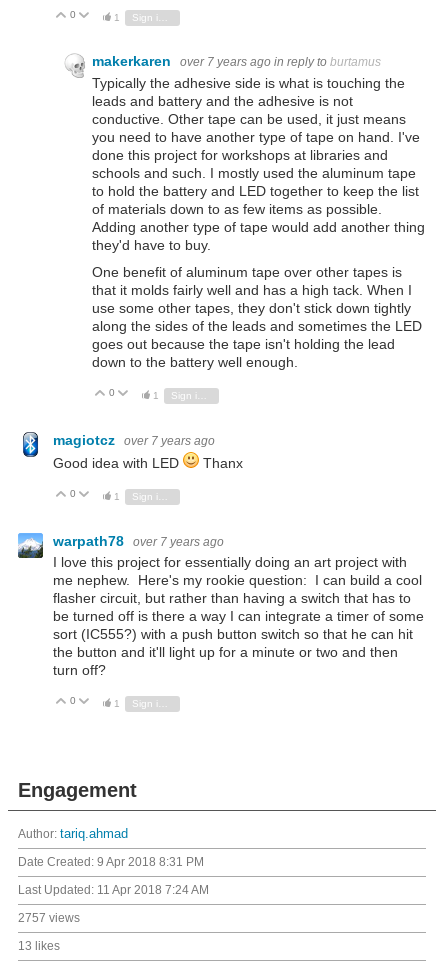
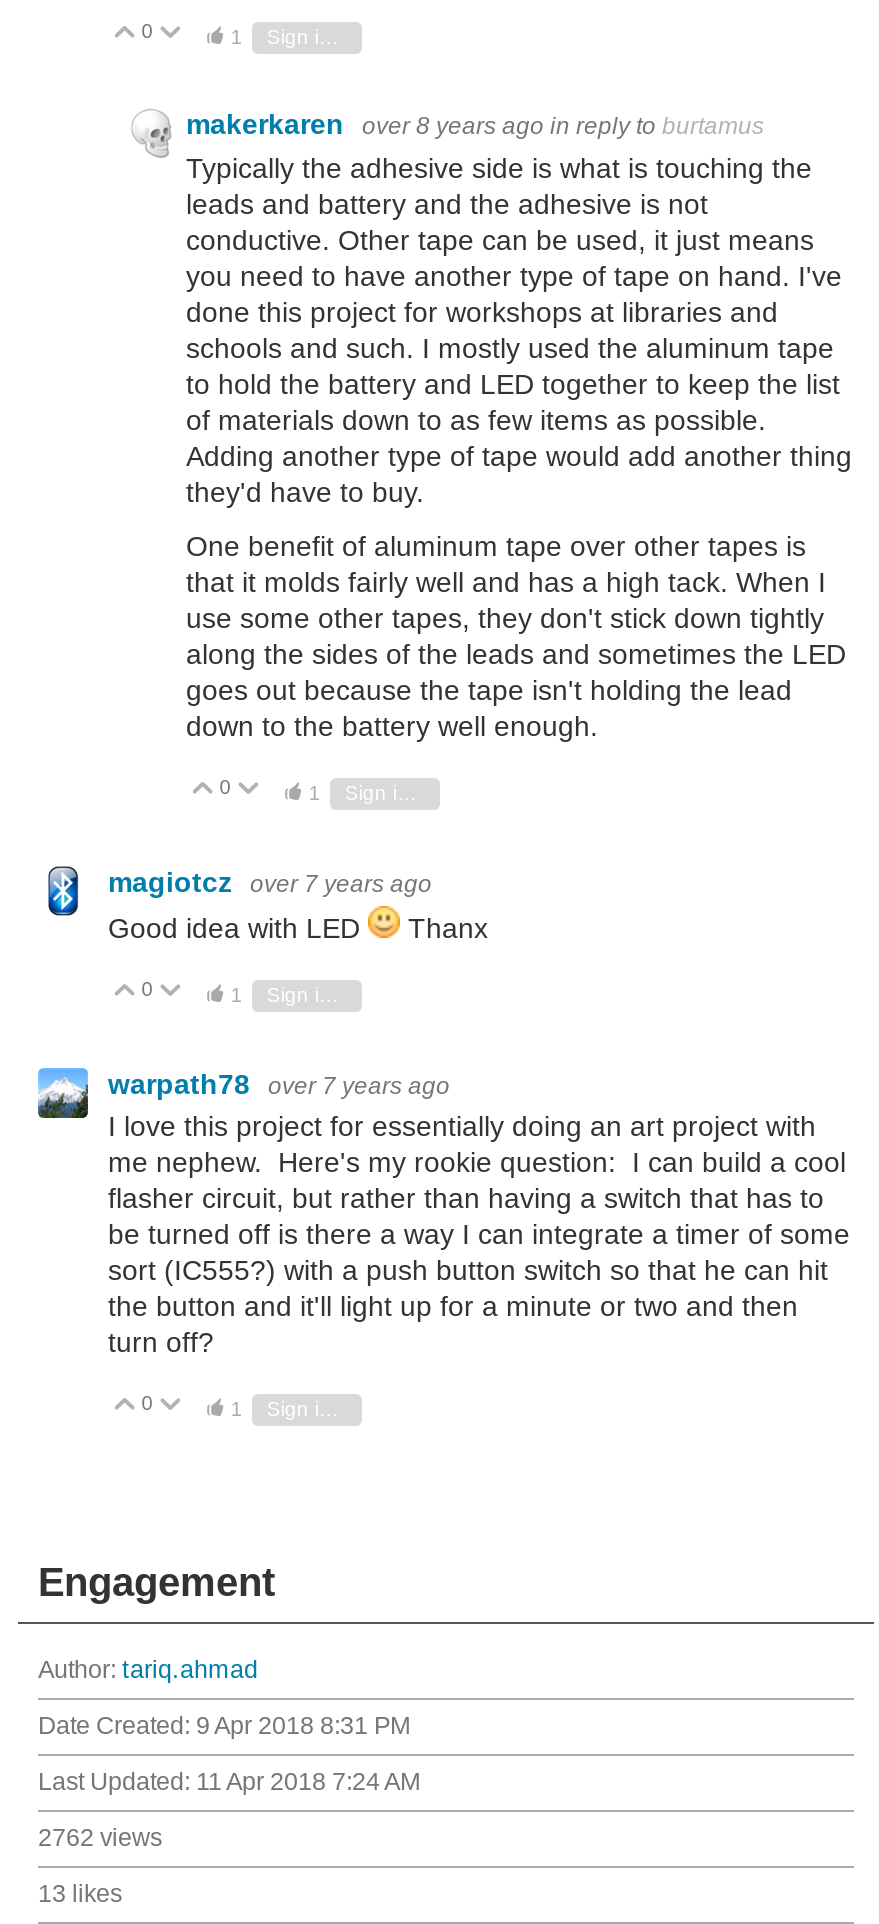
- makerkaren over 7 years ago in reply to burtamus
+ makerkaren over 8 years ago in reply to burtamus

- 2757 views
+ 2762 views
